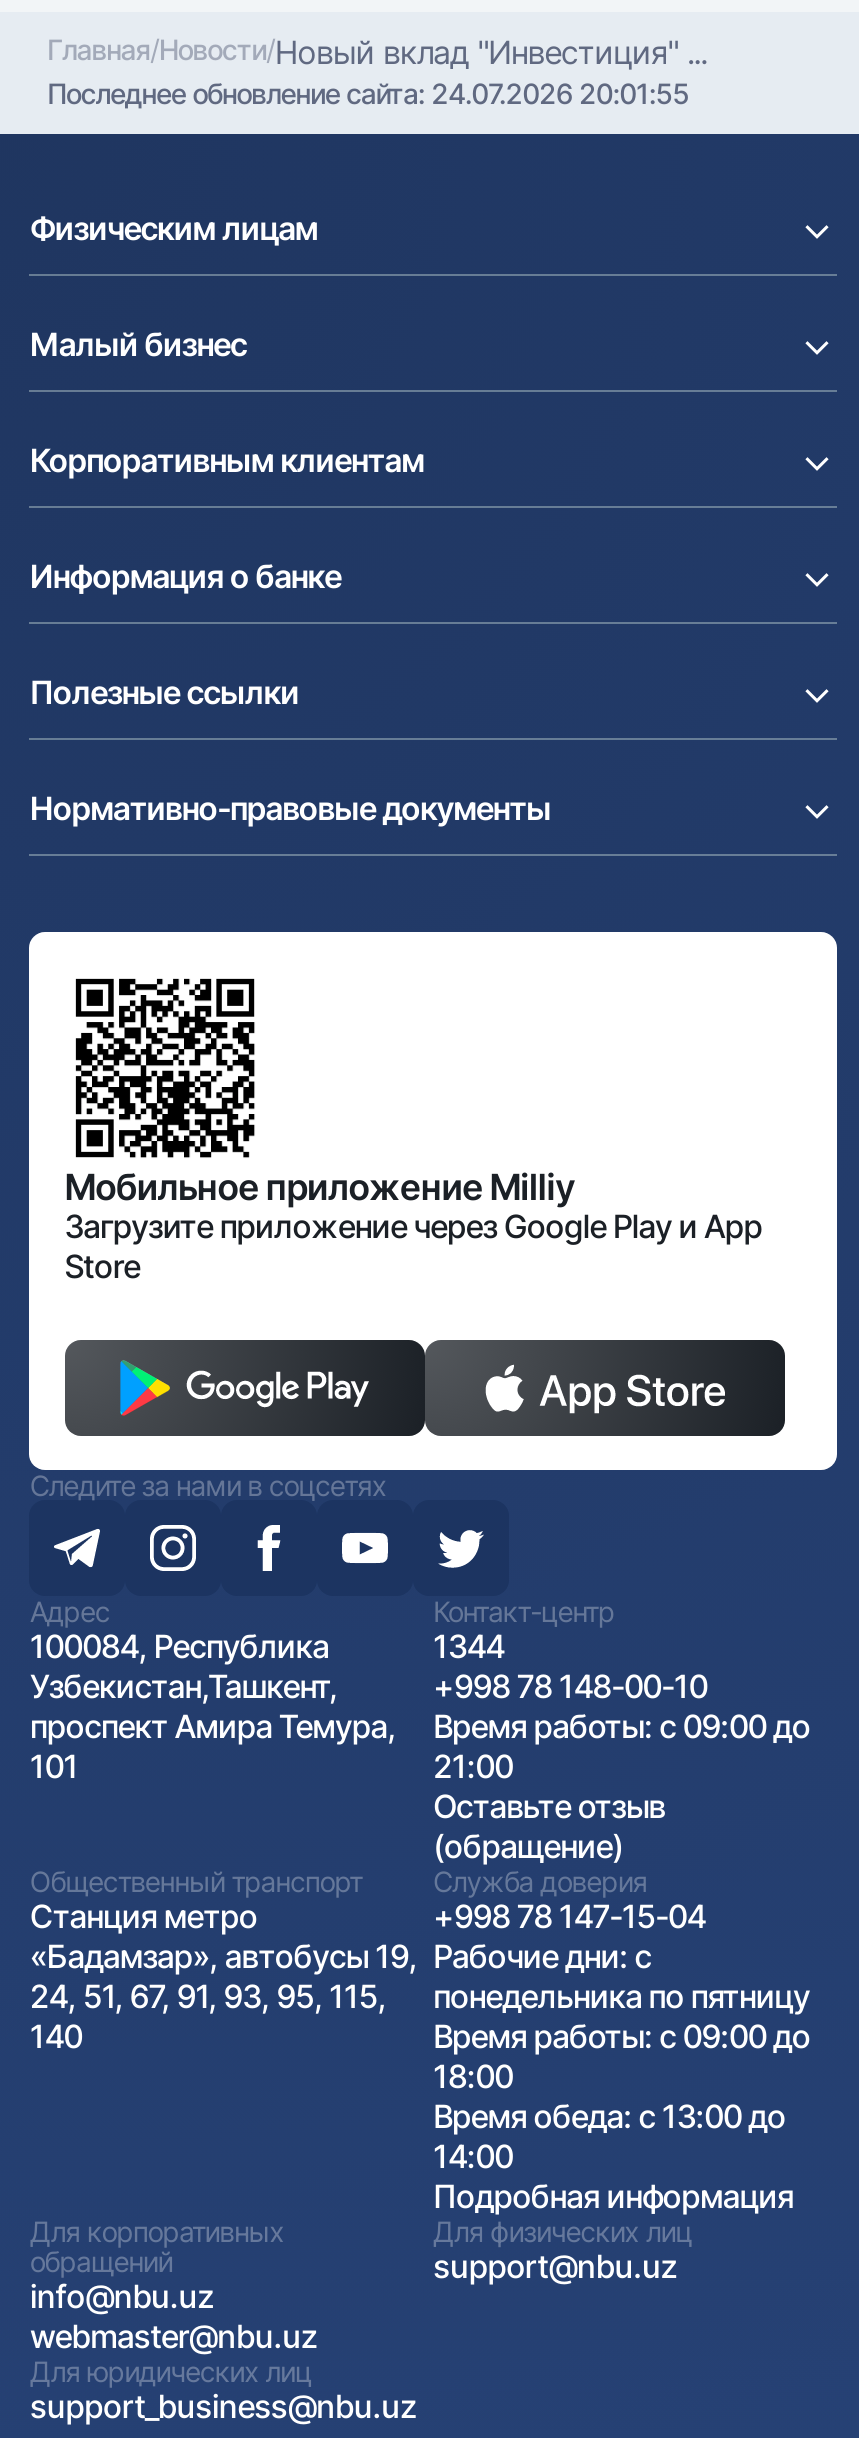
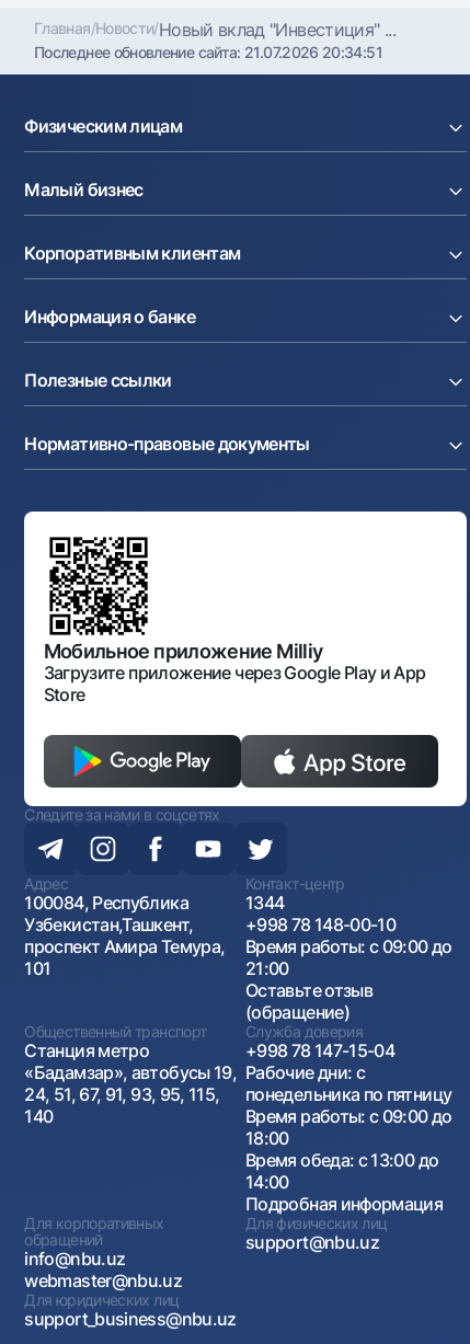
- Последнее обновление сайта: 24.07.2026 20:01:55
+ Последнее обновление сайта: 21.07.2026 20:34:51
